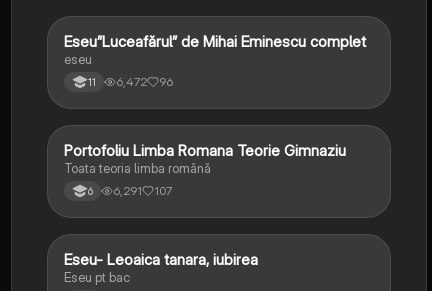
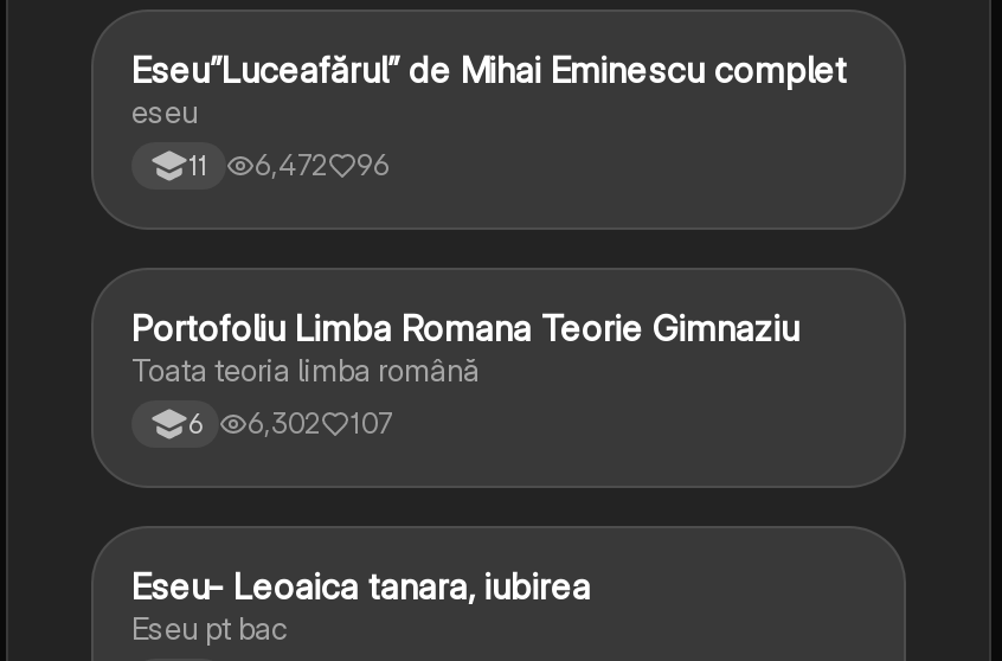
- 6 6,291 107
+ 6 6,302 107
